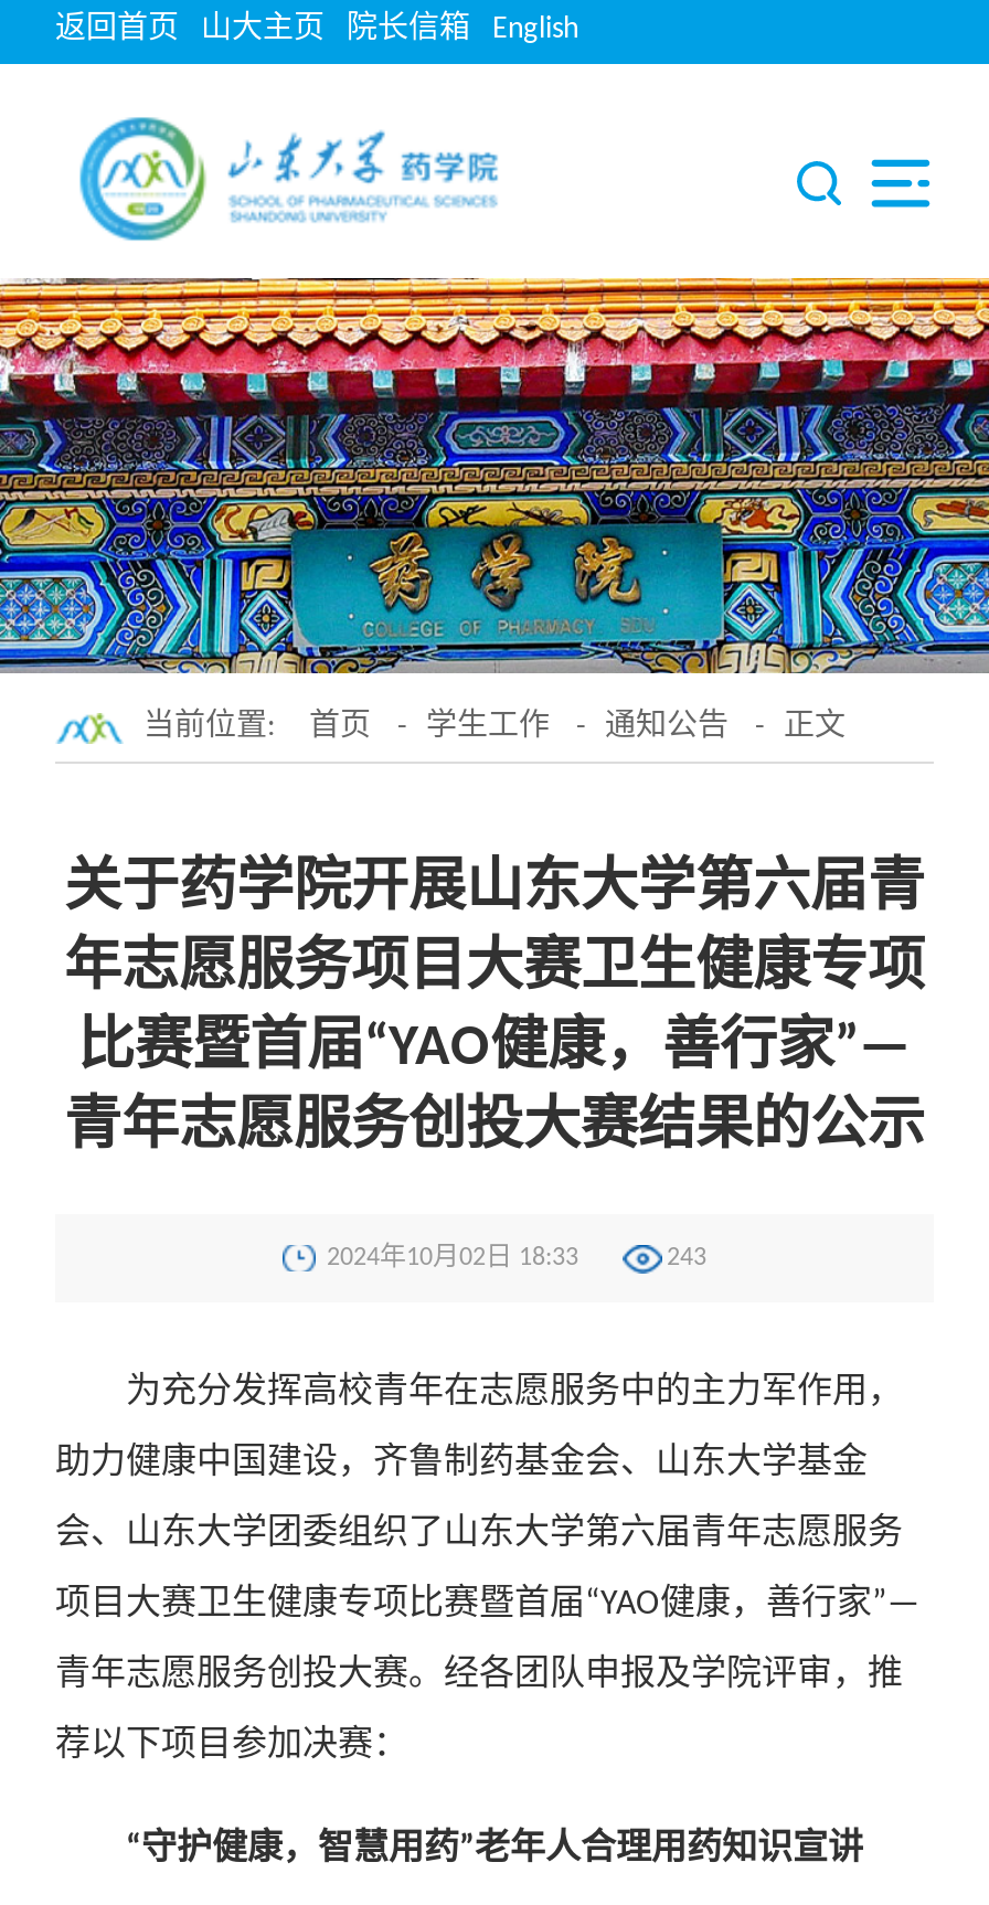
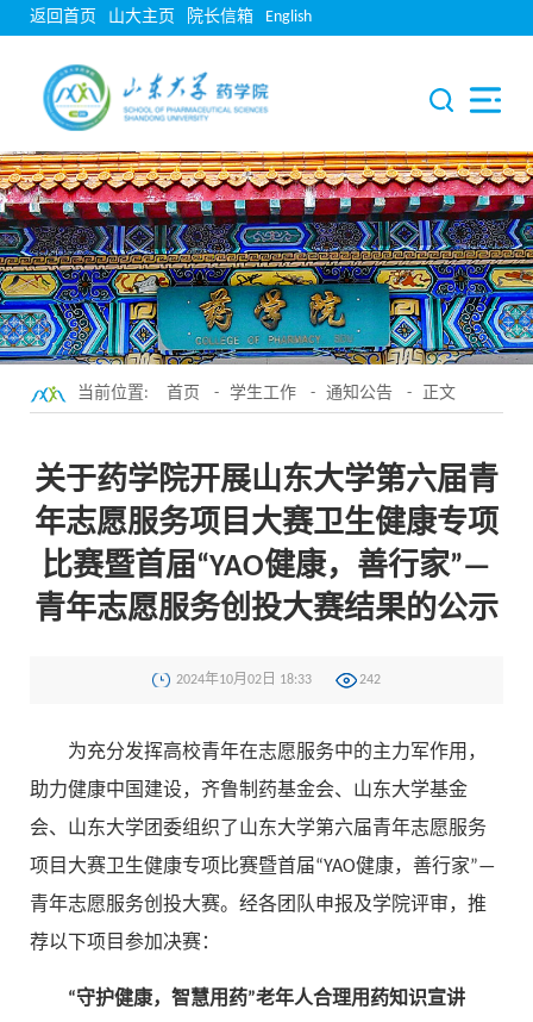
- 243
+ 242
